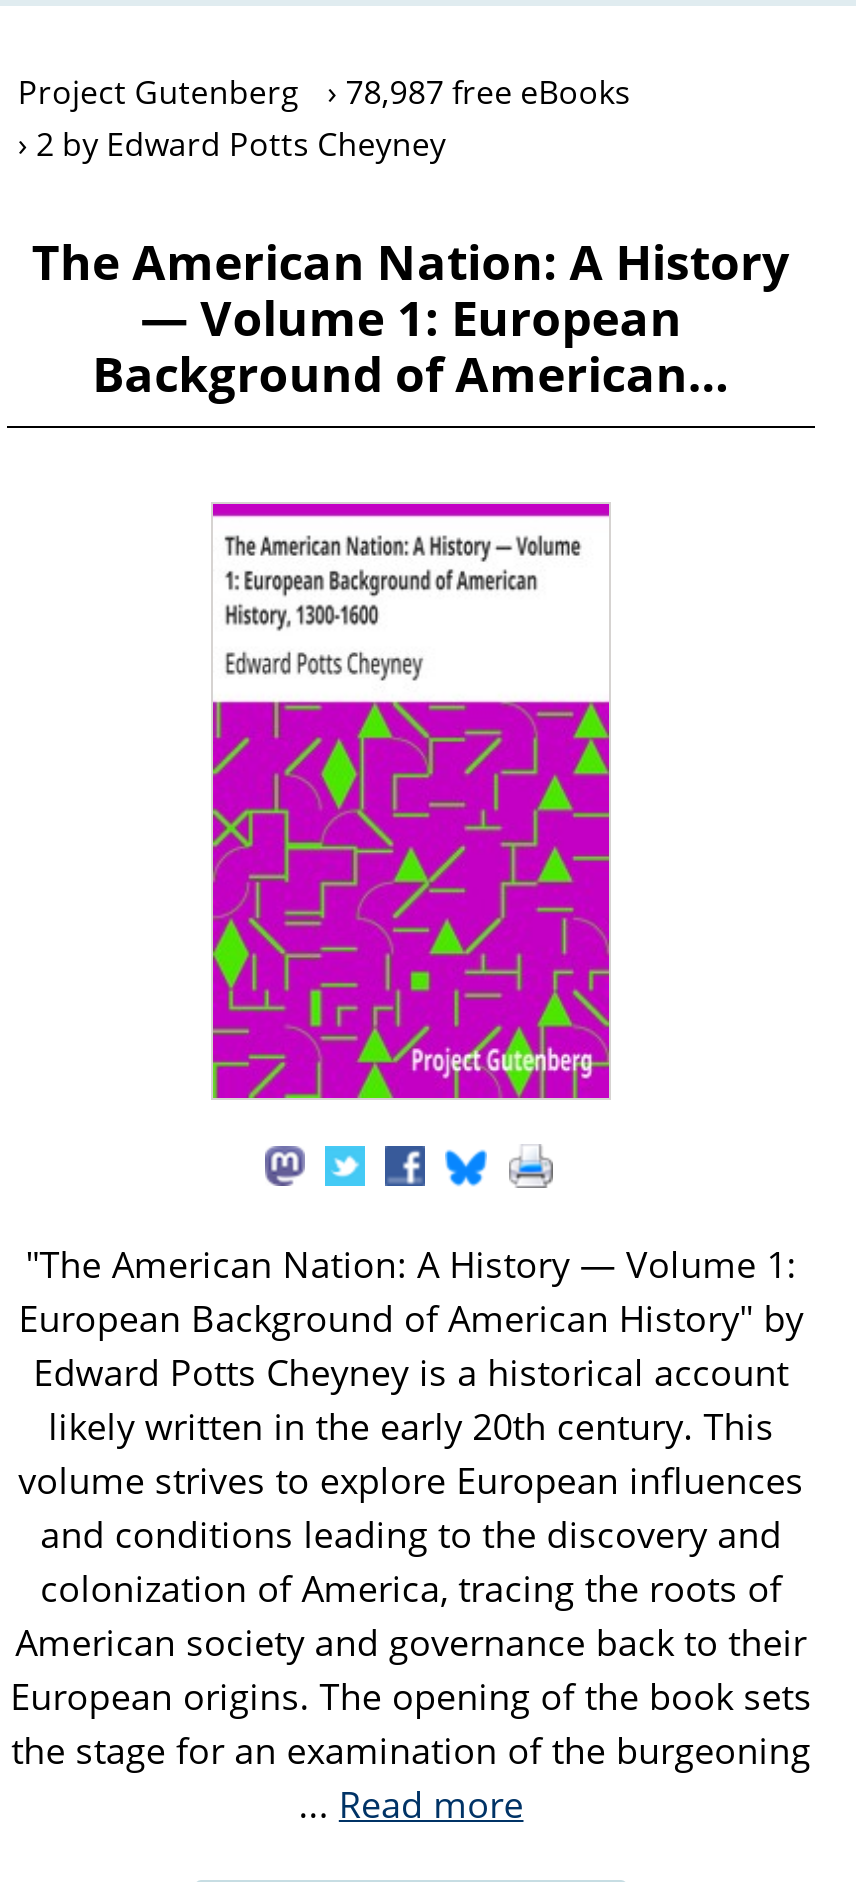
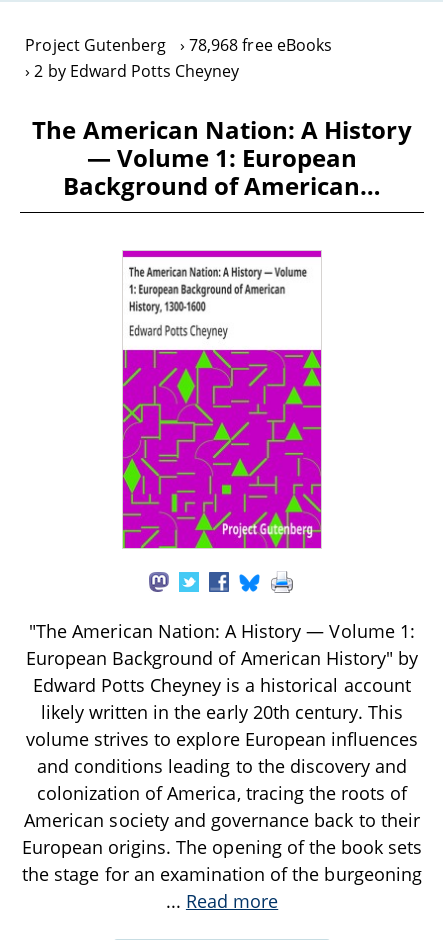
- Project Gutenberg 78,987 free eBooks
+ Project Gutenberg 78,968 free eBooks
